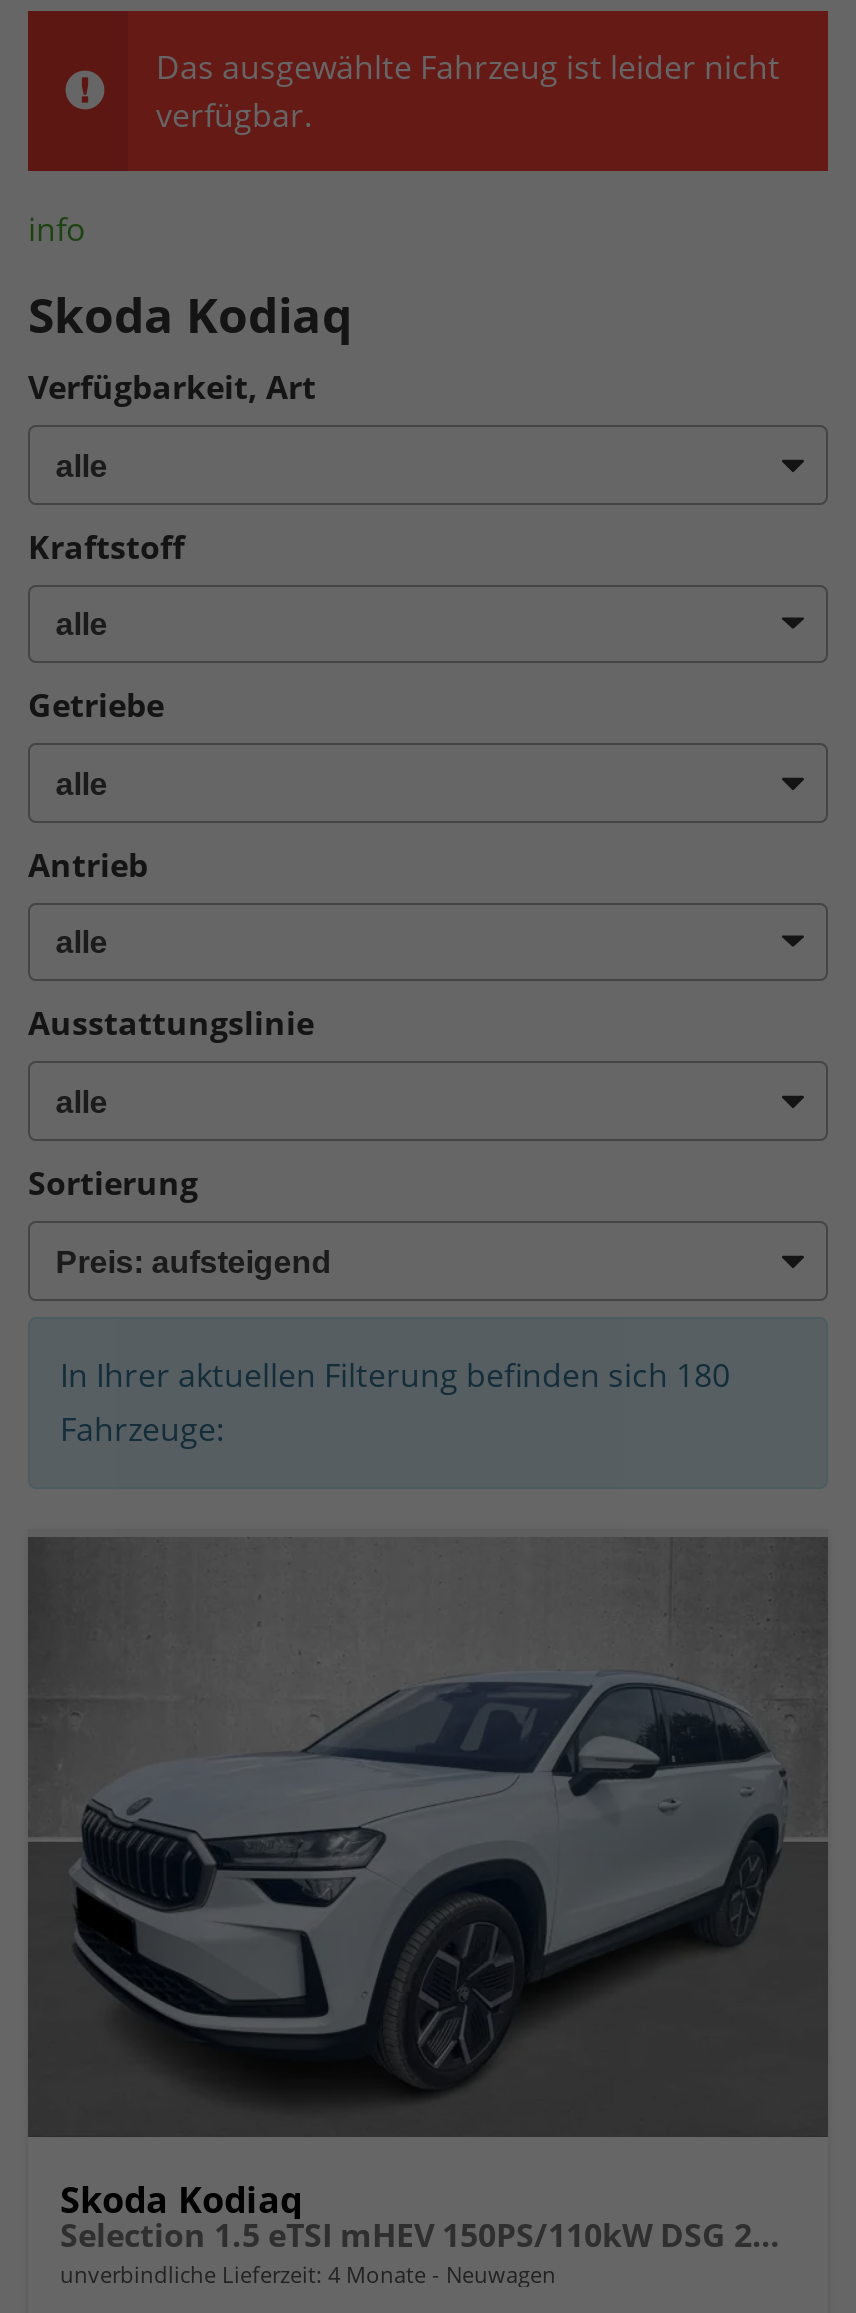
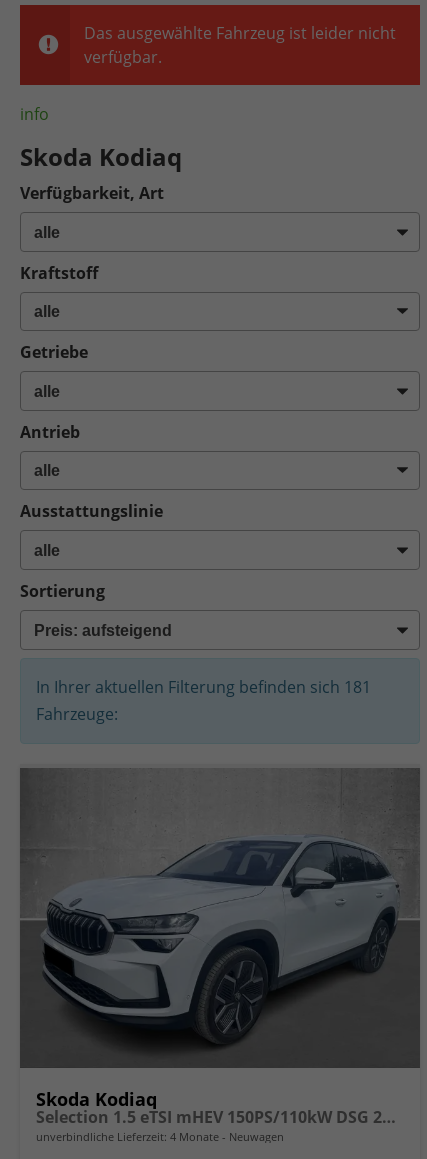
- In Ihrer aktuellen Filterung befinden sich 180
+ In Ihrer aktuellen Filterung befinden sich 181
